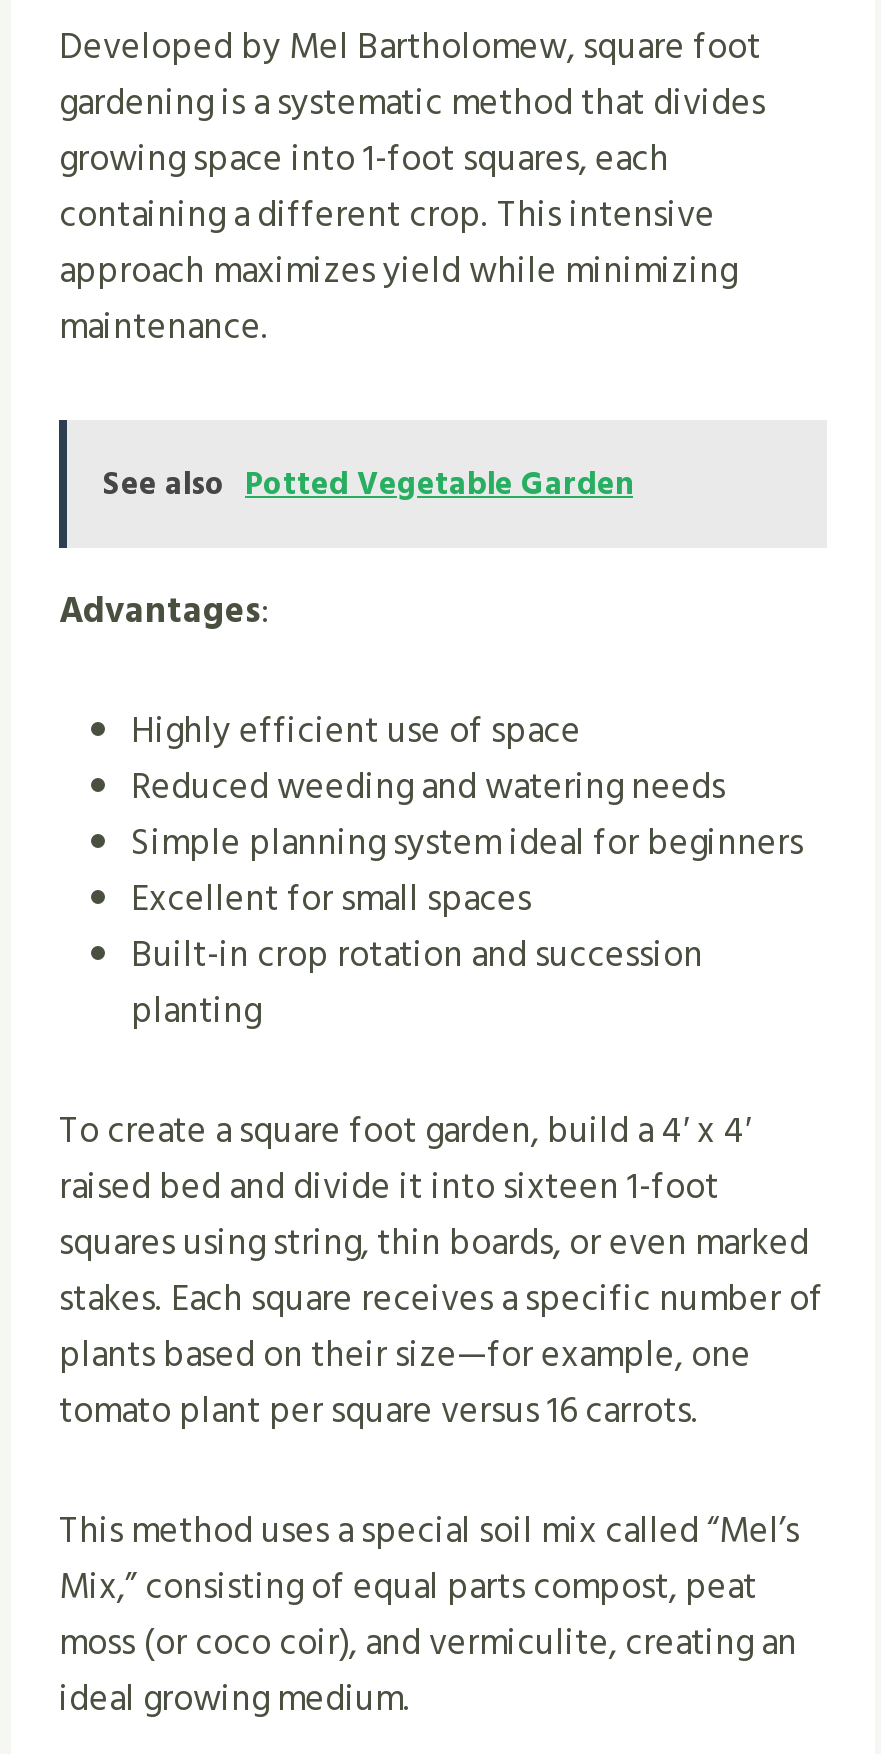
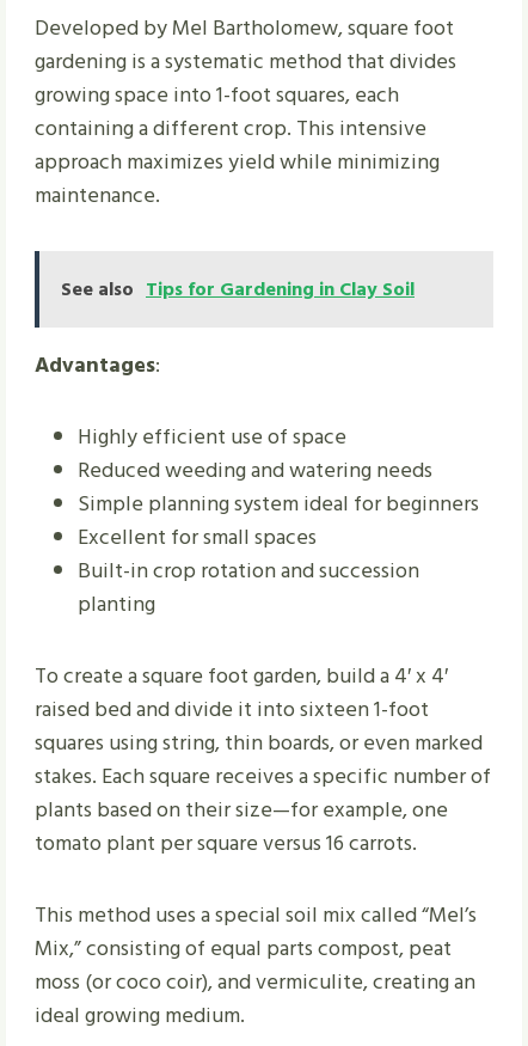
- See also Potted Vegetable Garden
+ See also Tips for Gardening in Clay Soil
